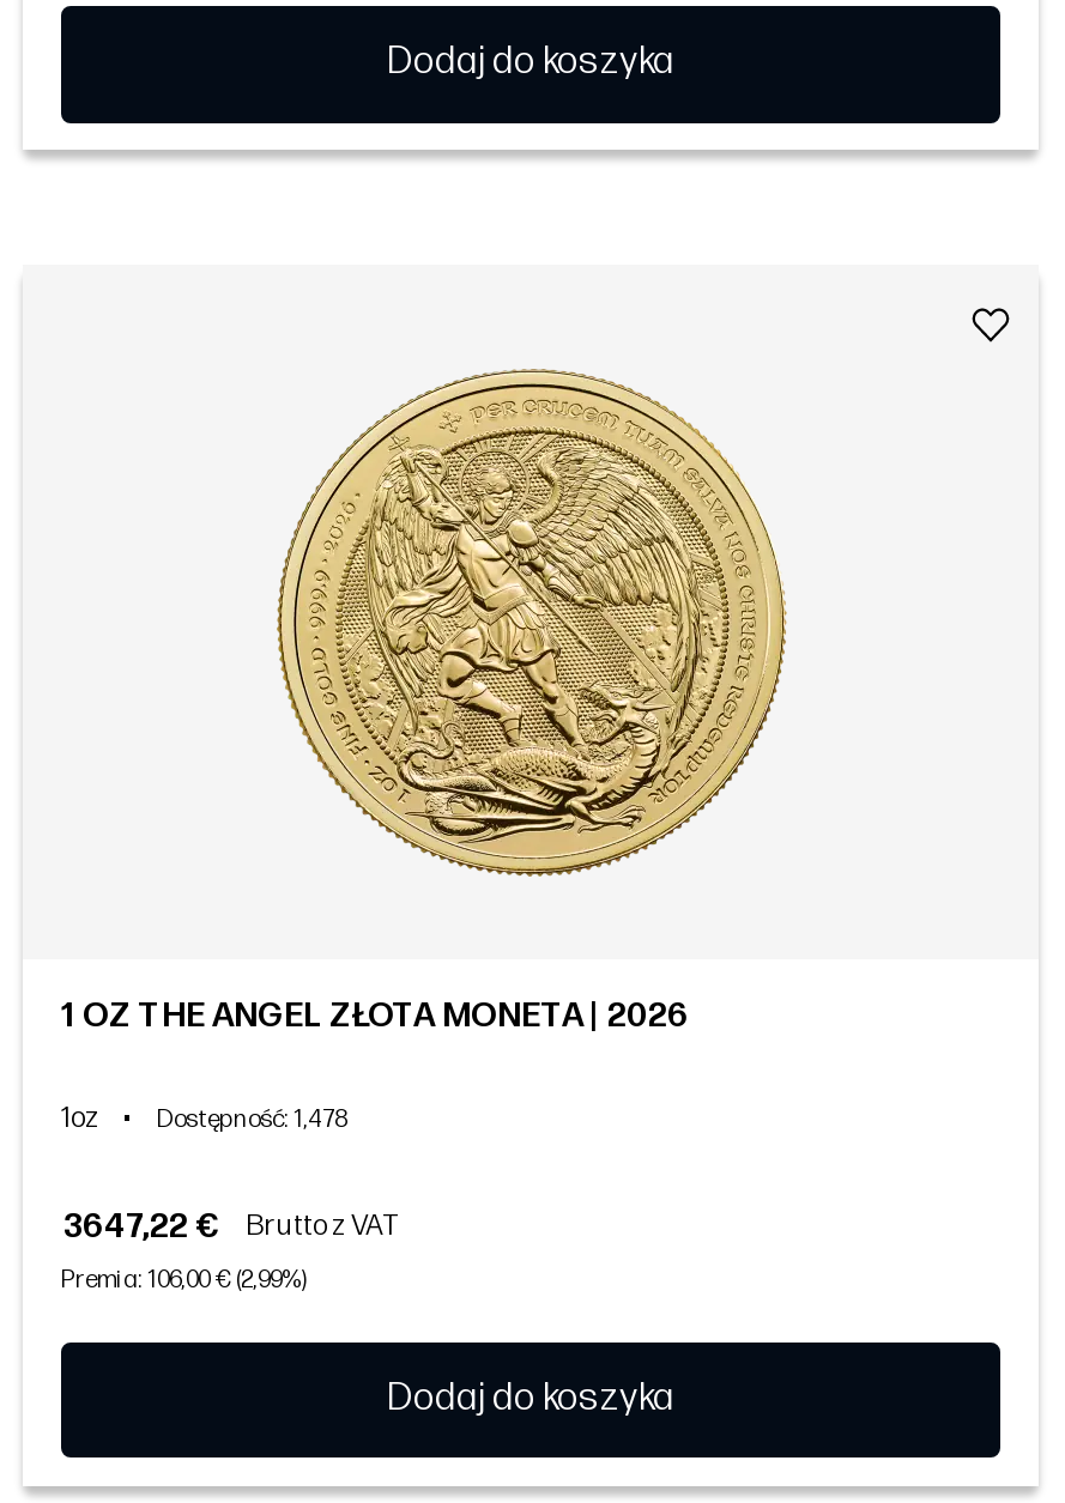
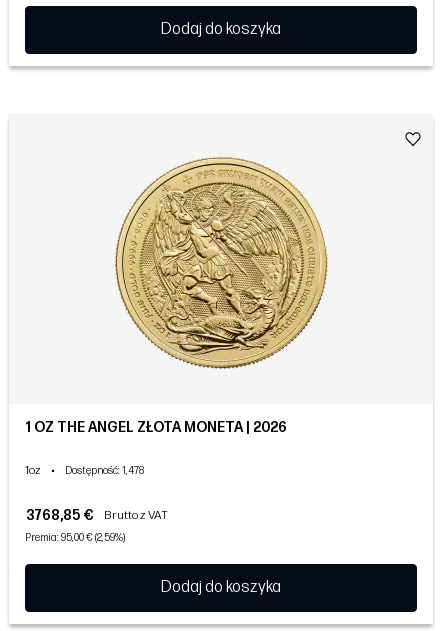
- 3647,22 € Brutto z VAT
+ 3768,85 € Brutto z VAT

- Premia: 106,00 € (2,99%)
+ Premia: 95,00 € (2,59%)
